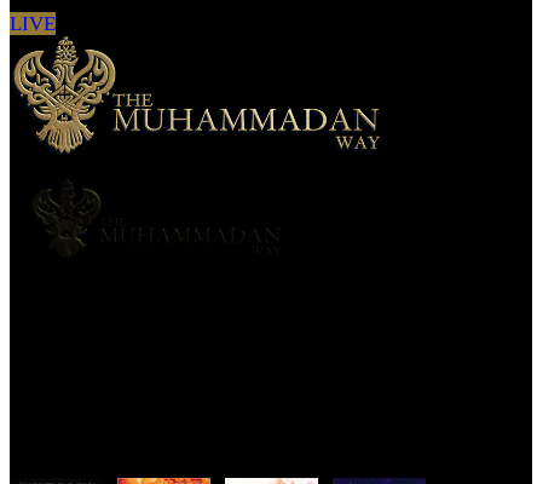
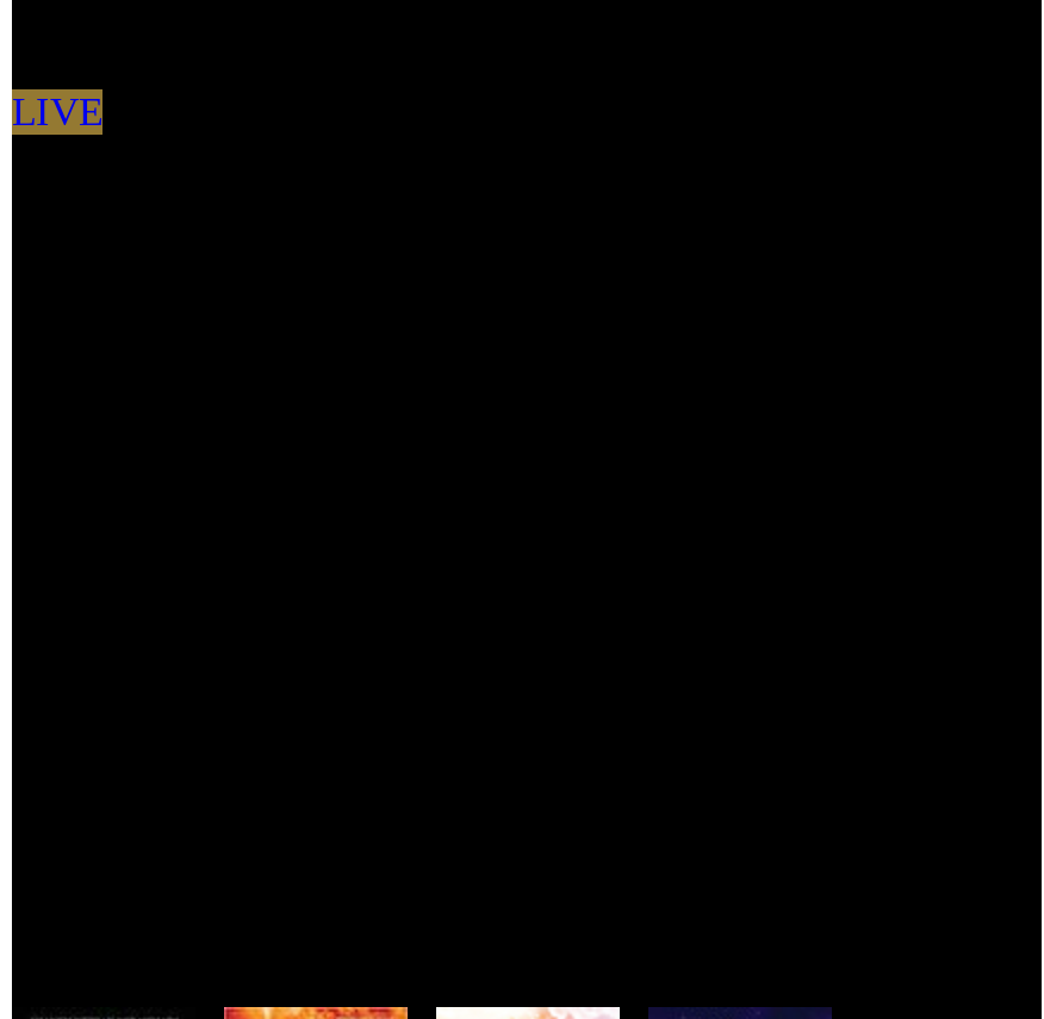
- [image]
